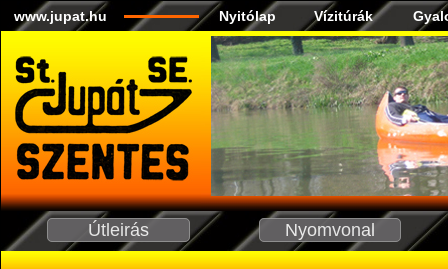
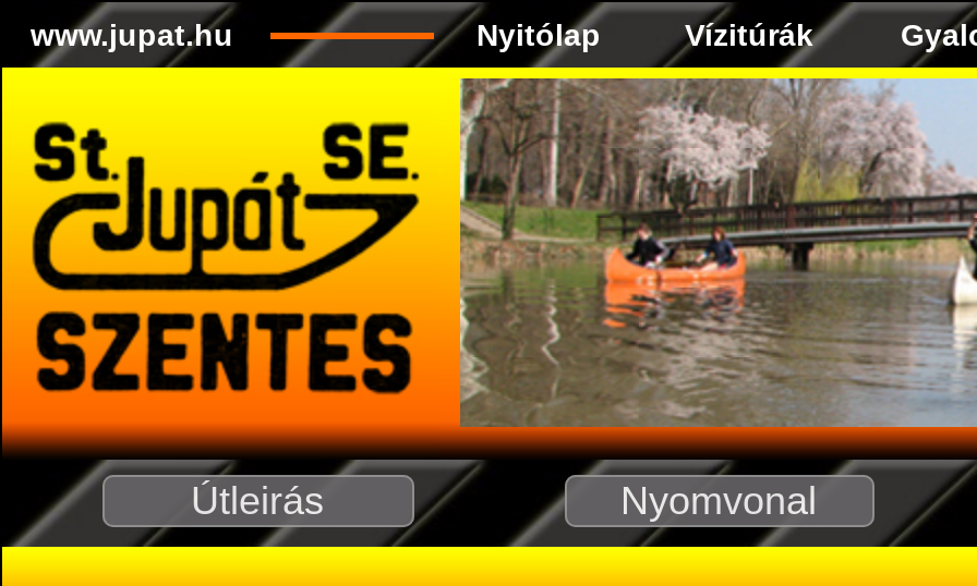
- [image]
+ [image]
